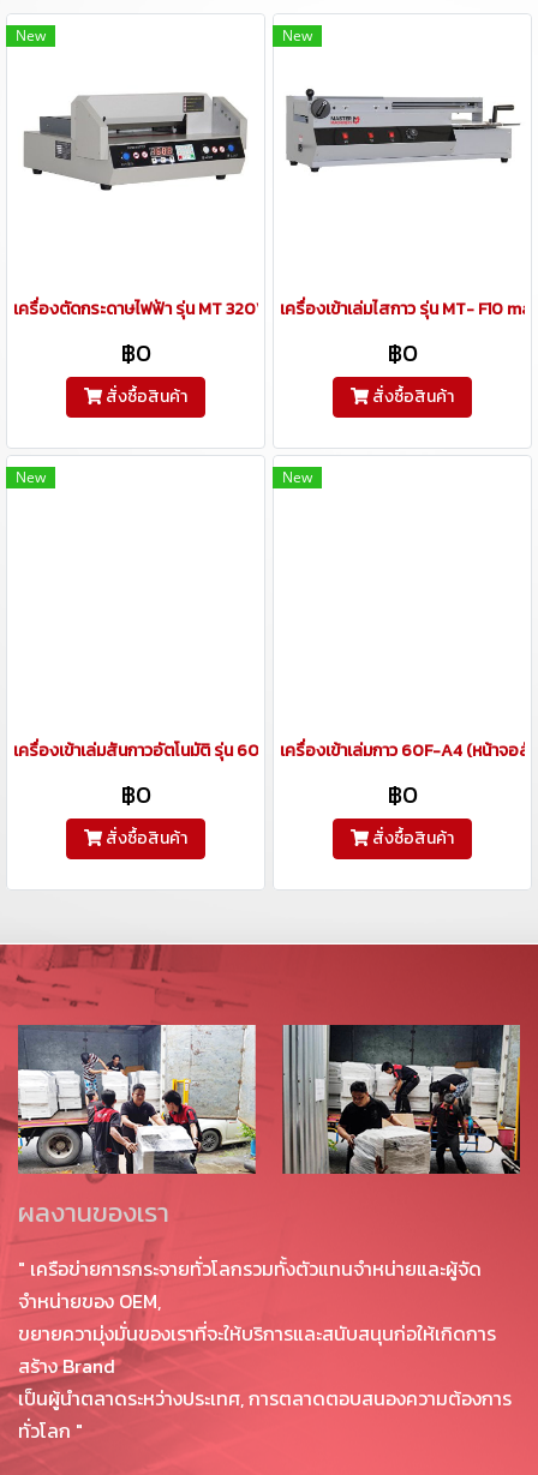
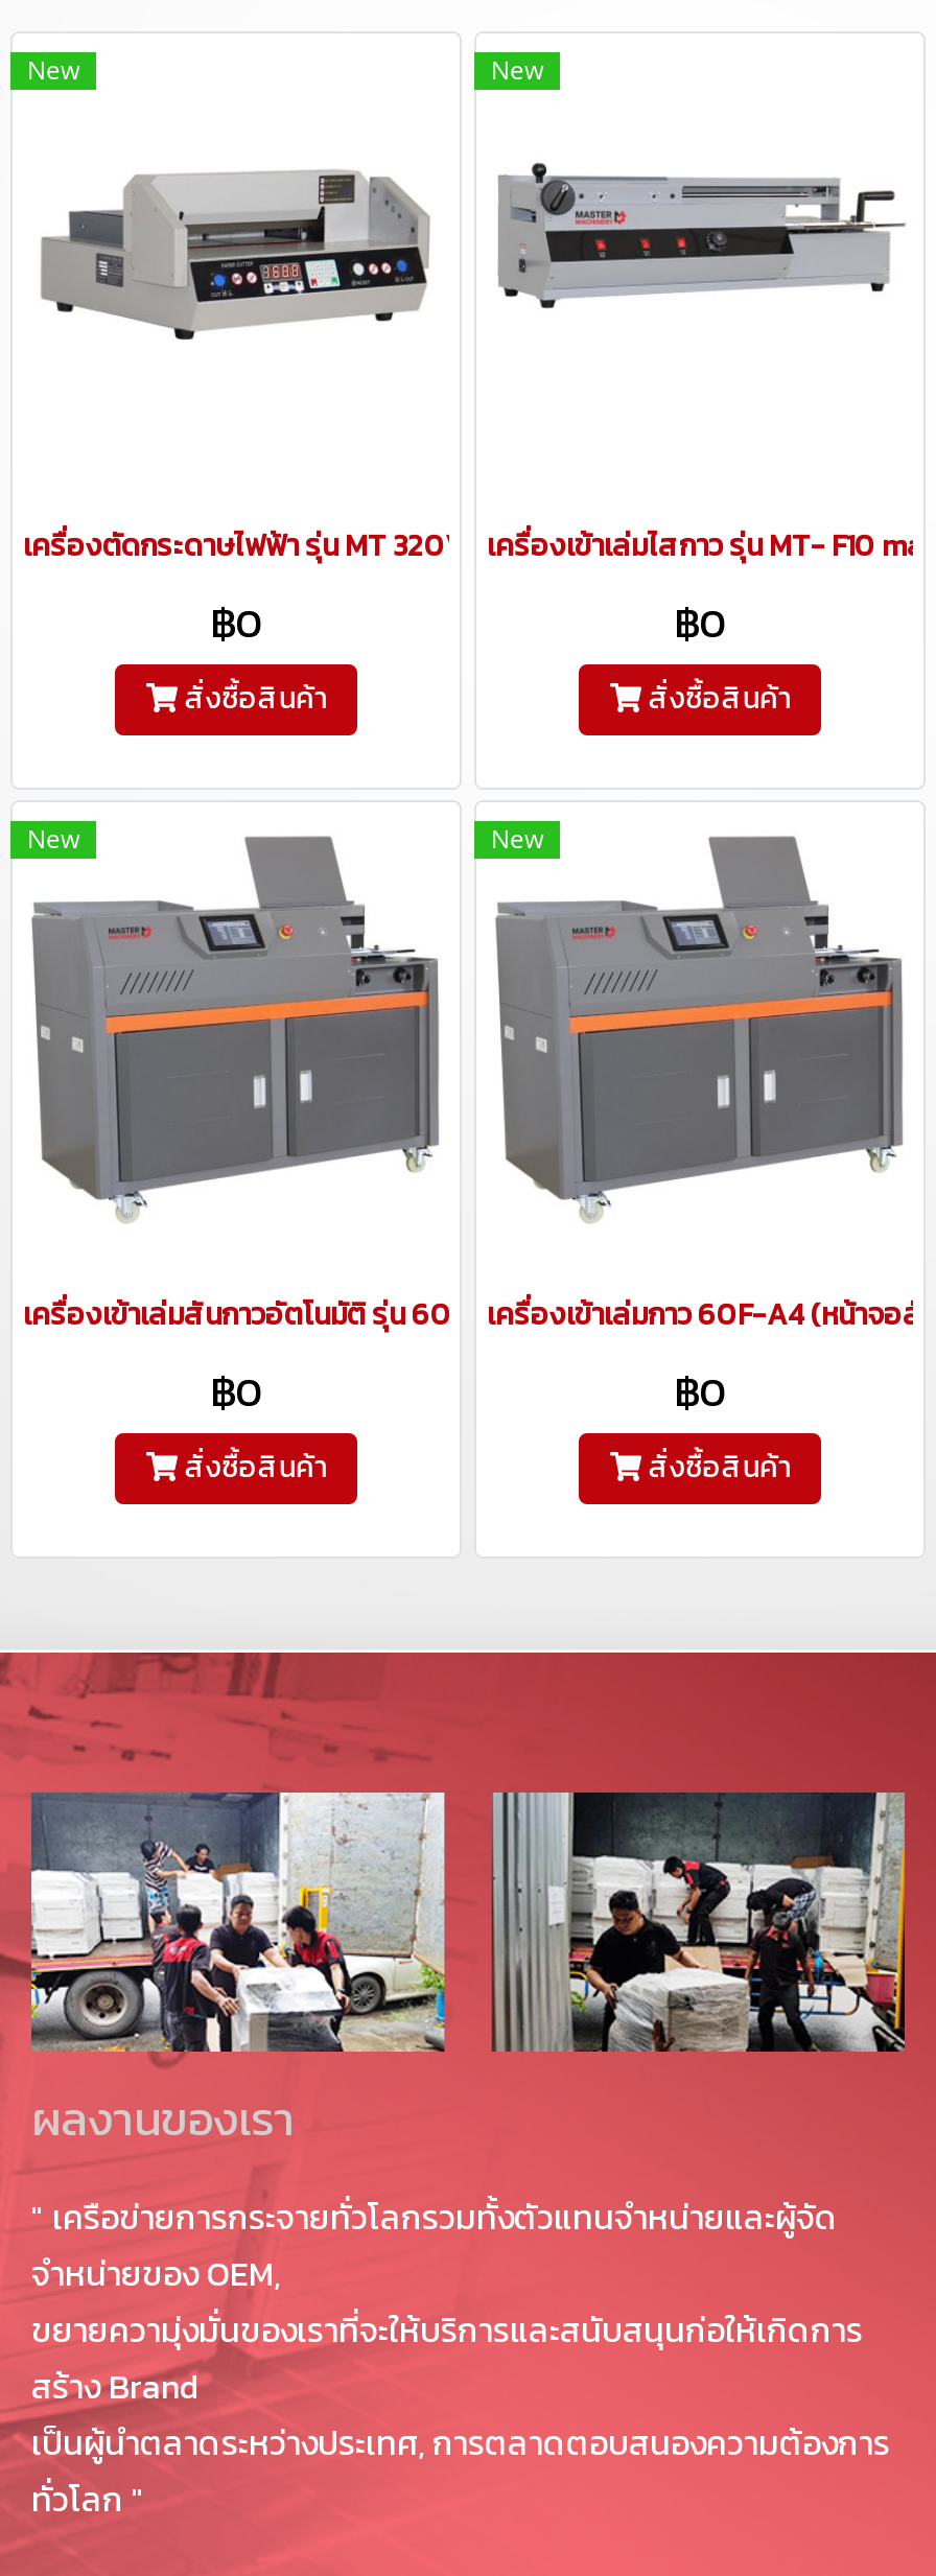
+ [image]

+ [image]
